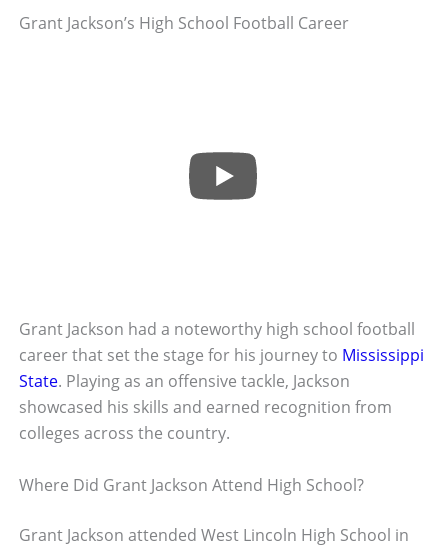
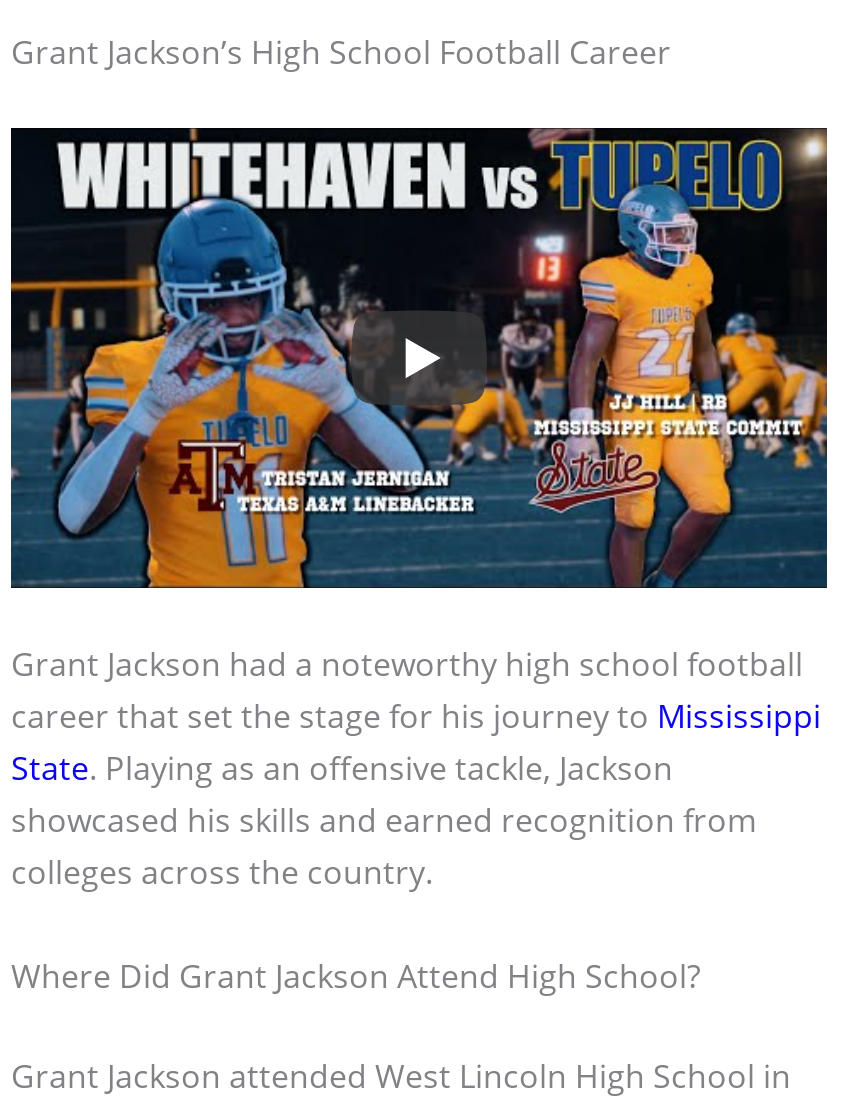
+ [image]
